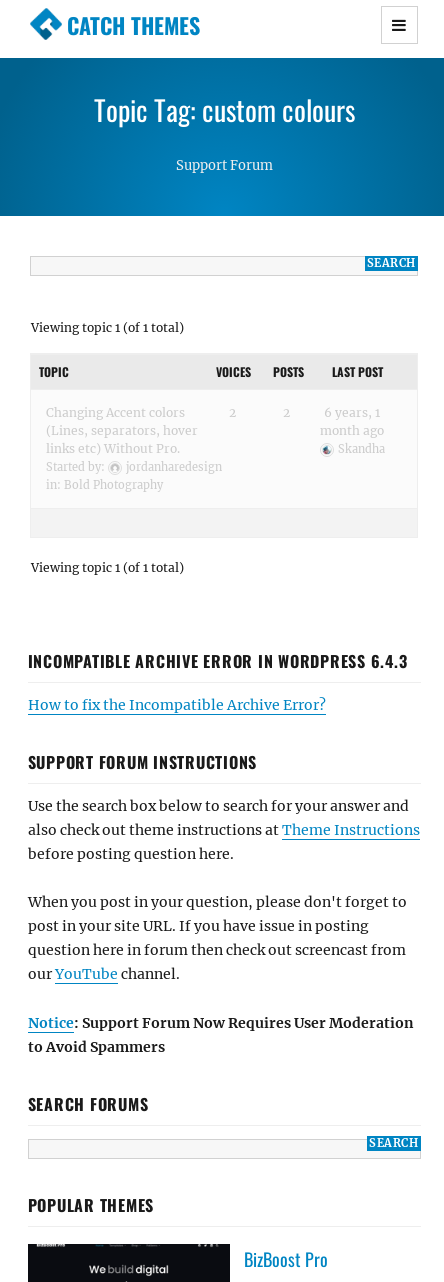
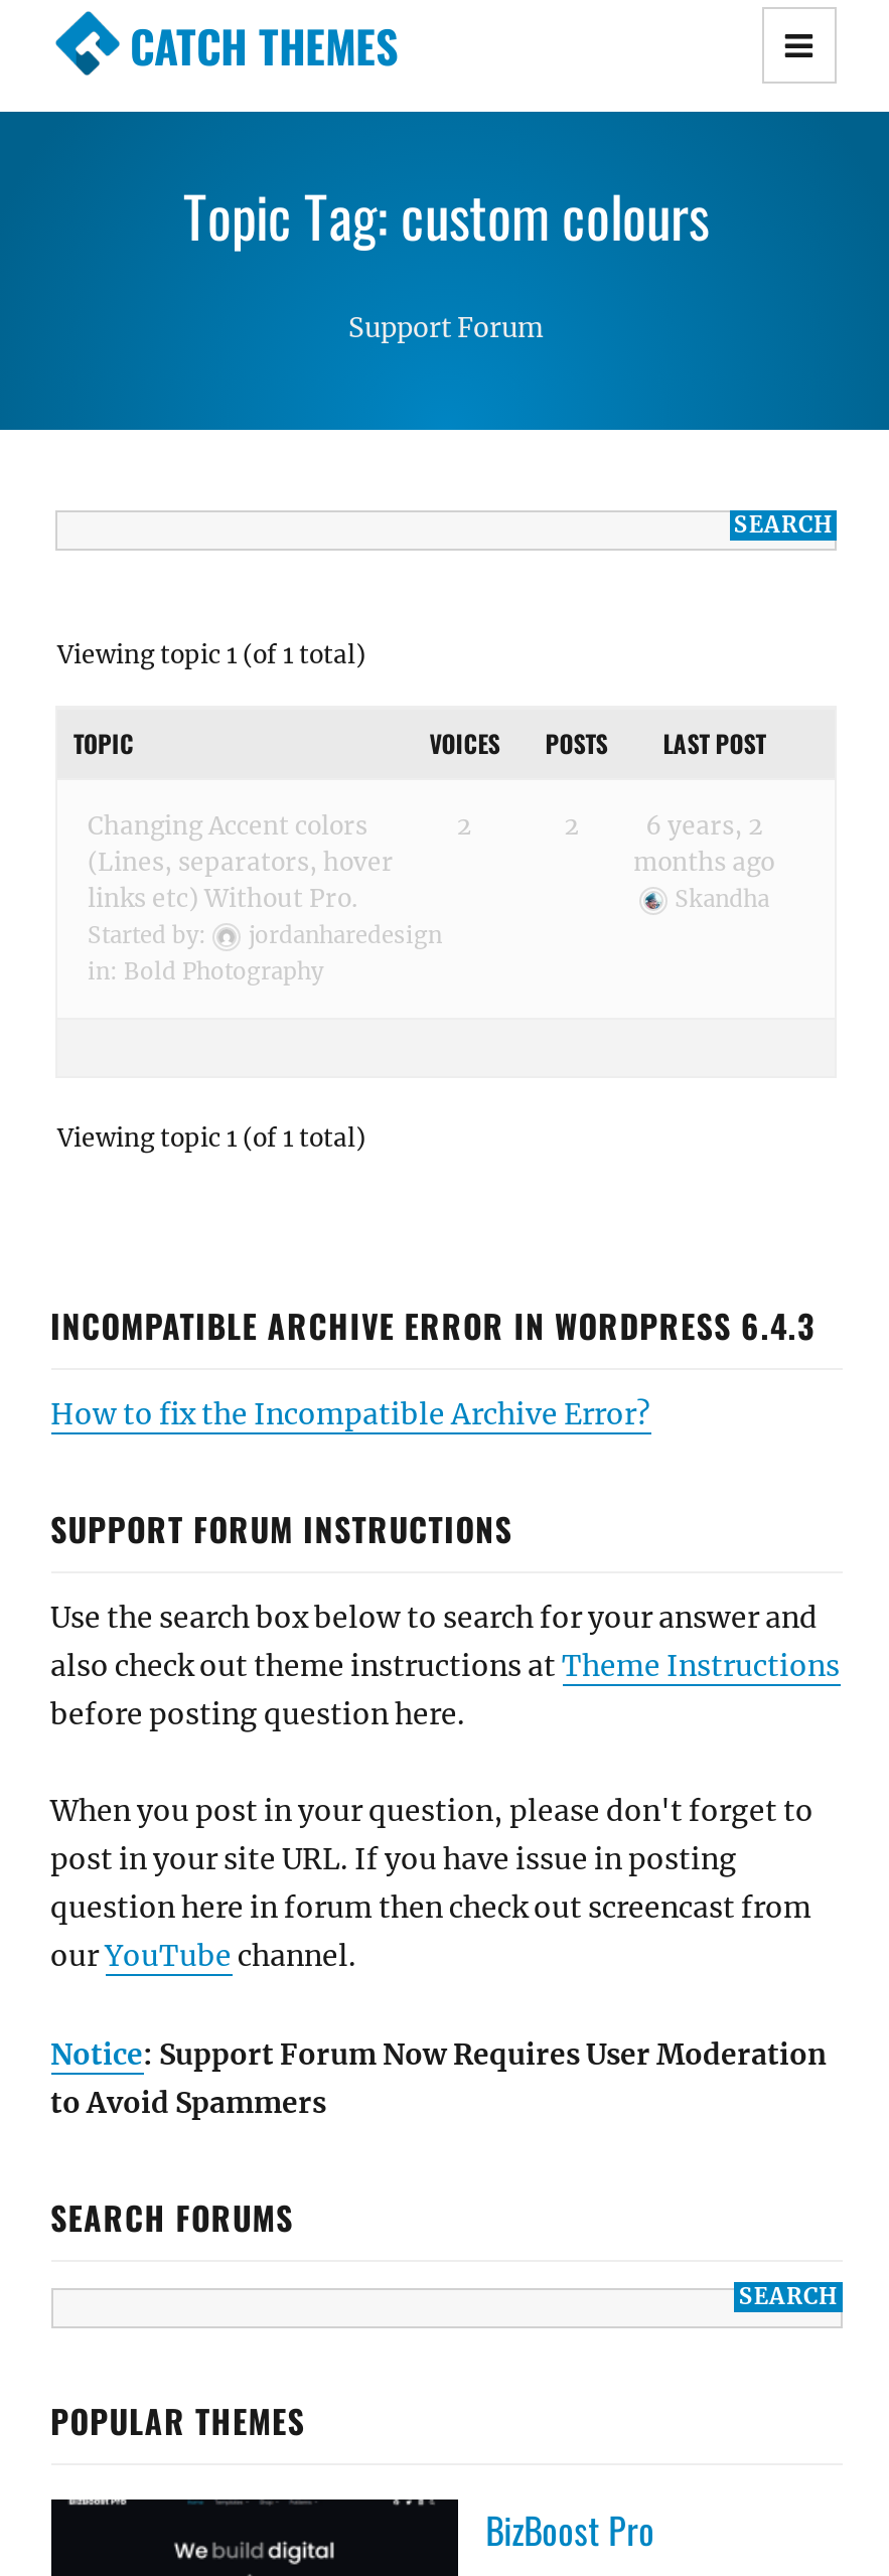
- 6 years, 1
+ 6 years, 2

- month ago
+ months ago
